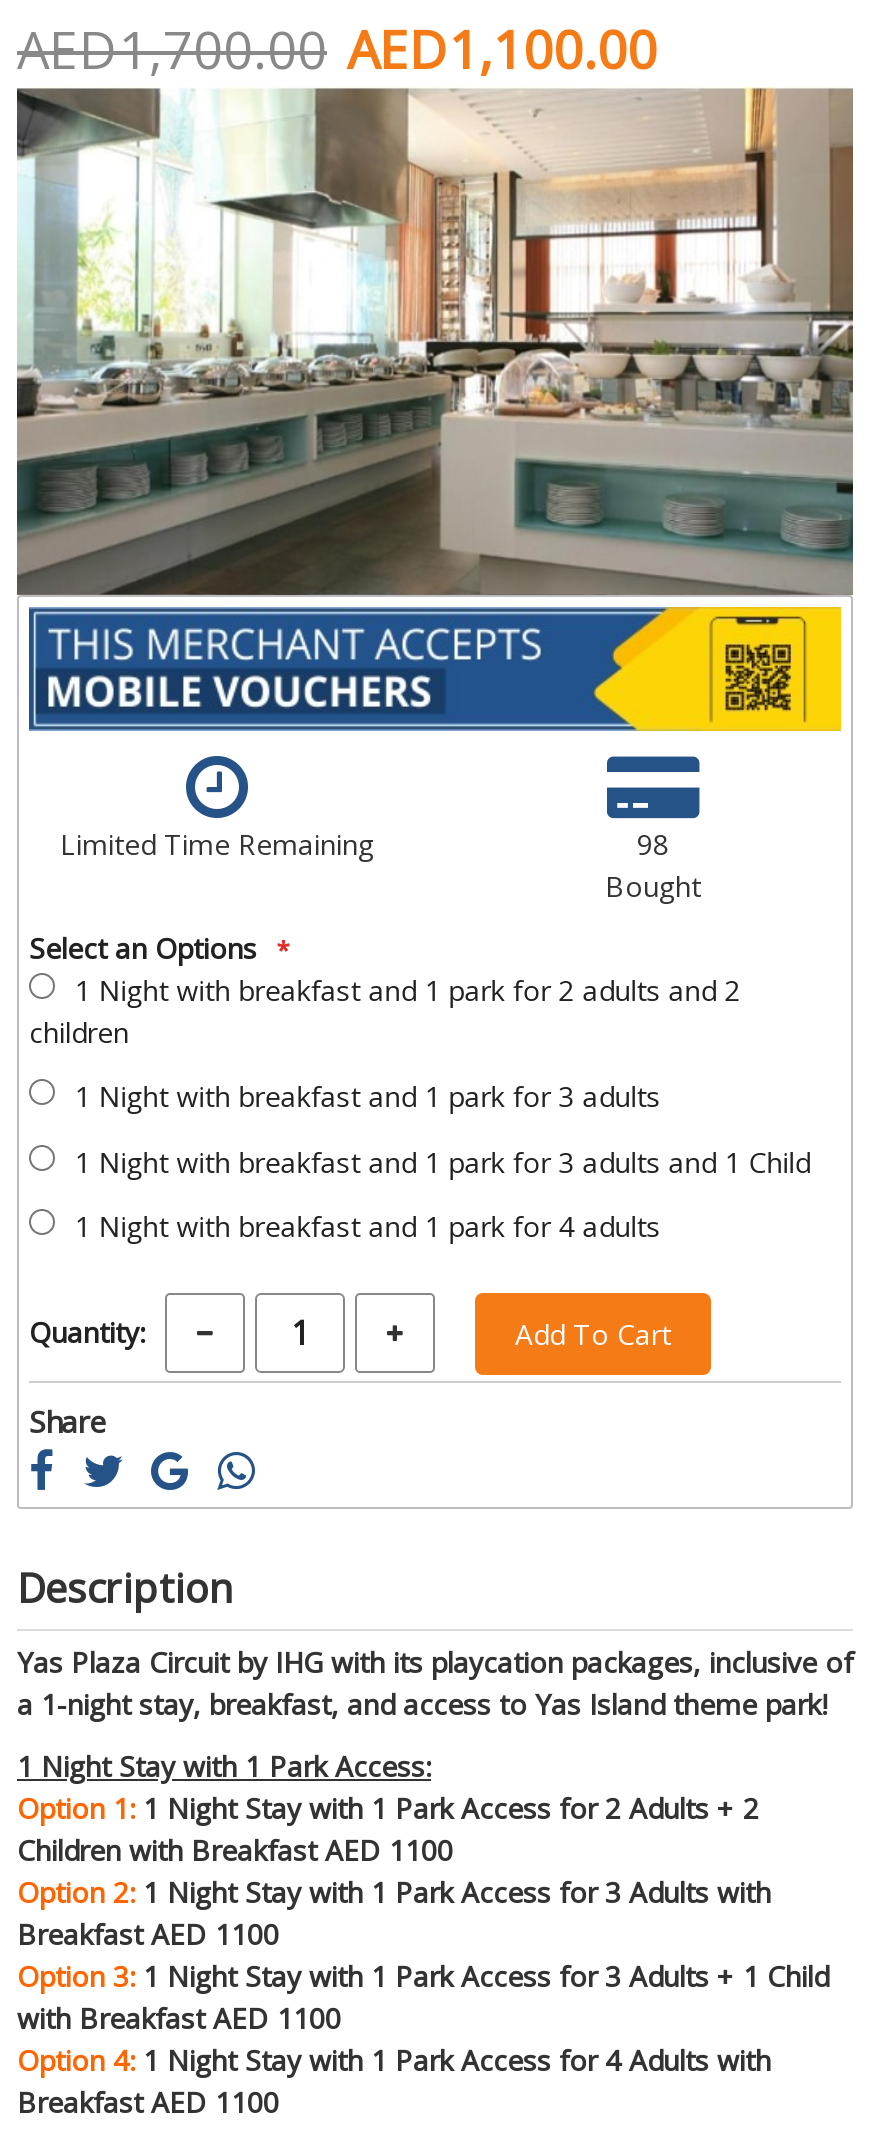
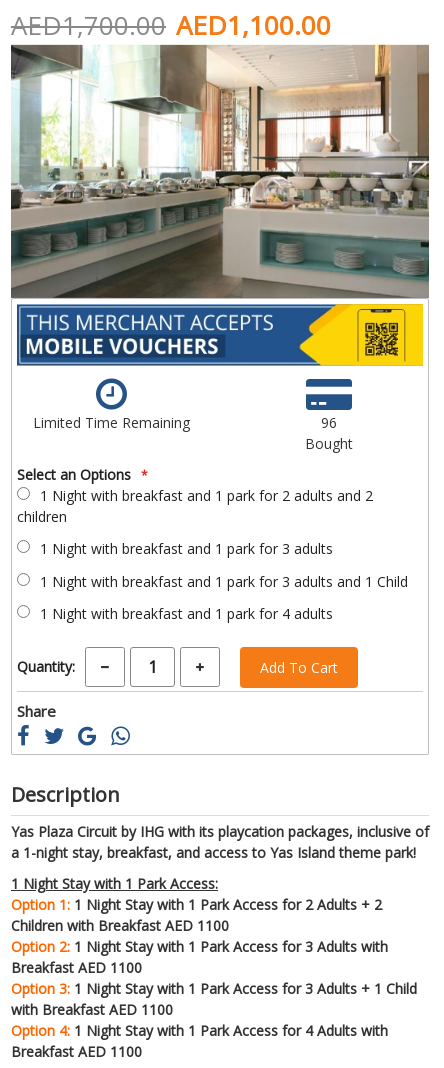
- 98
+ 96
